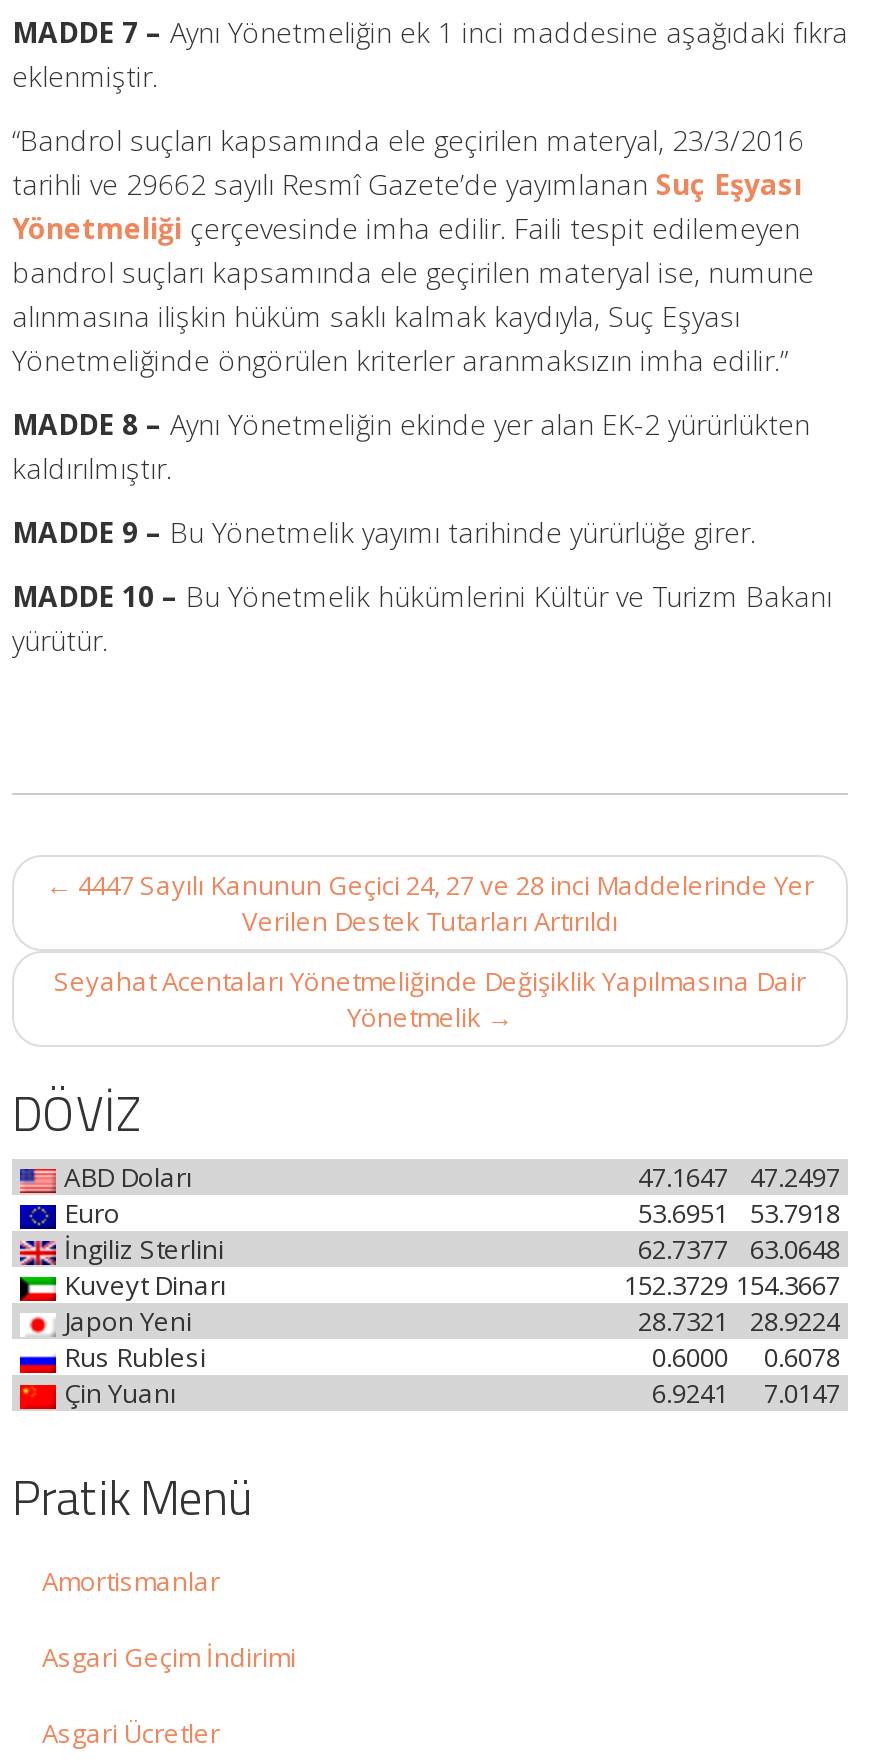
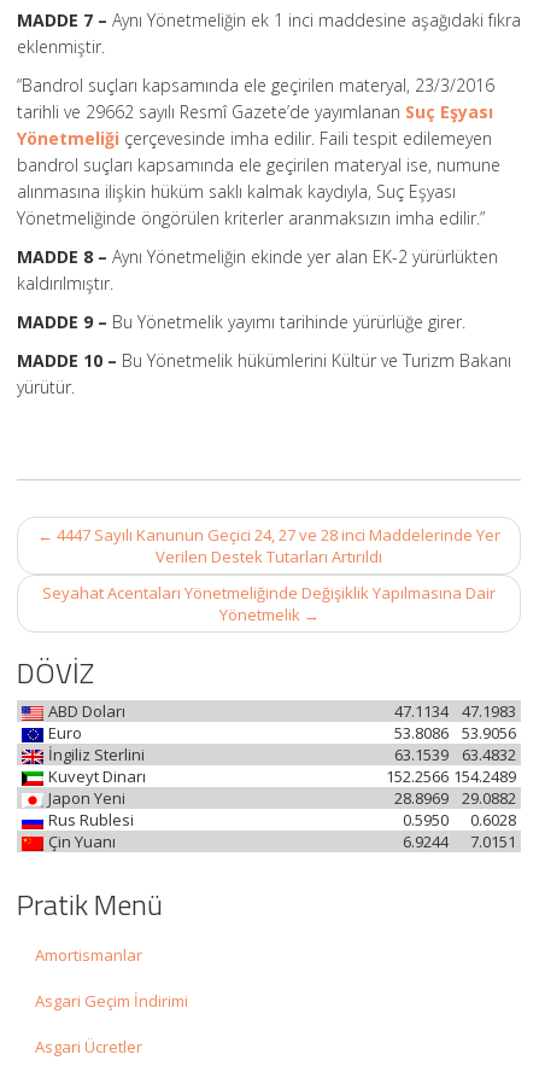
- 47.1647
+ 47.1134

- 47.2497
+ 47.1983

- 53.6951
+ 53.8086

- 53.7918
+ 53.9056

- 62.7377
+ 63.1539

- 63.0648
+ 63.4832

- 152.3729
+ 152.2566

- 154.3667
+ 154.2489

- 28.7321
+ 28.8969

- 28.9224
+ 29.0882

- 0.6000
+ 0.5950

- 0.6078
+ 0.6028

- 6.9241
+ 6.9244

- 7.0147
+ 7.0151
